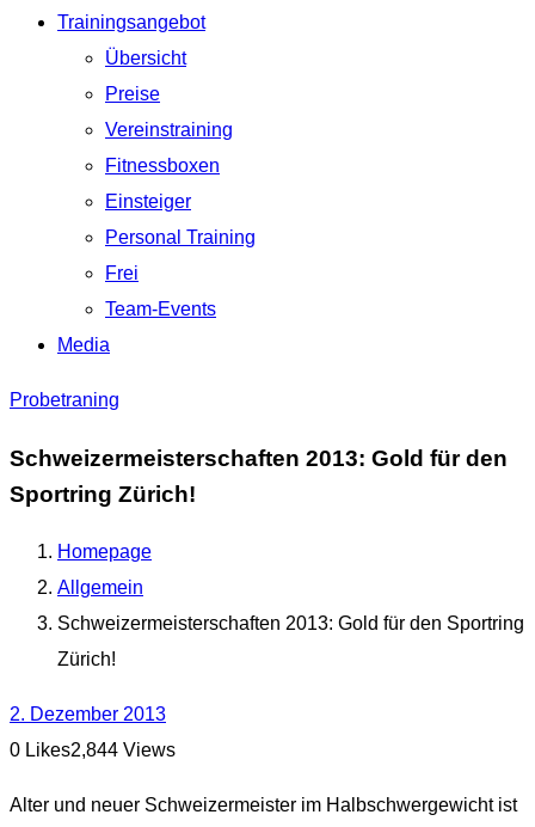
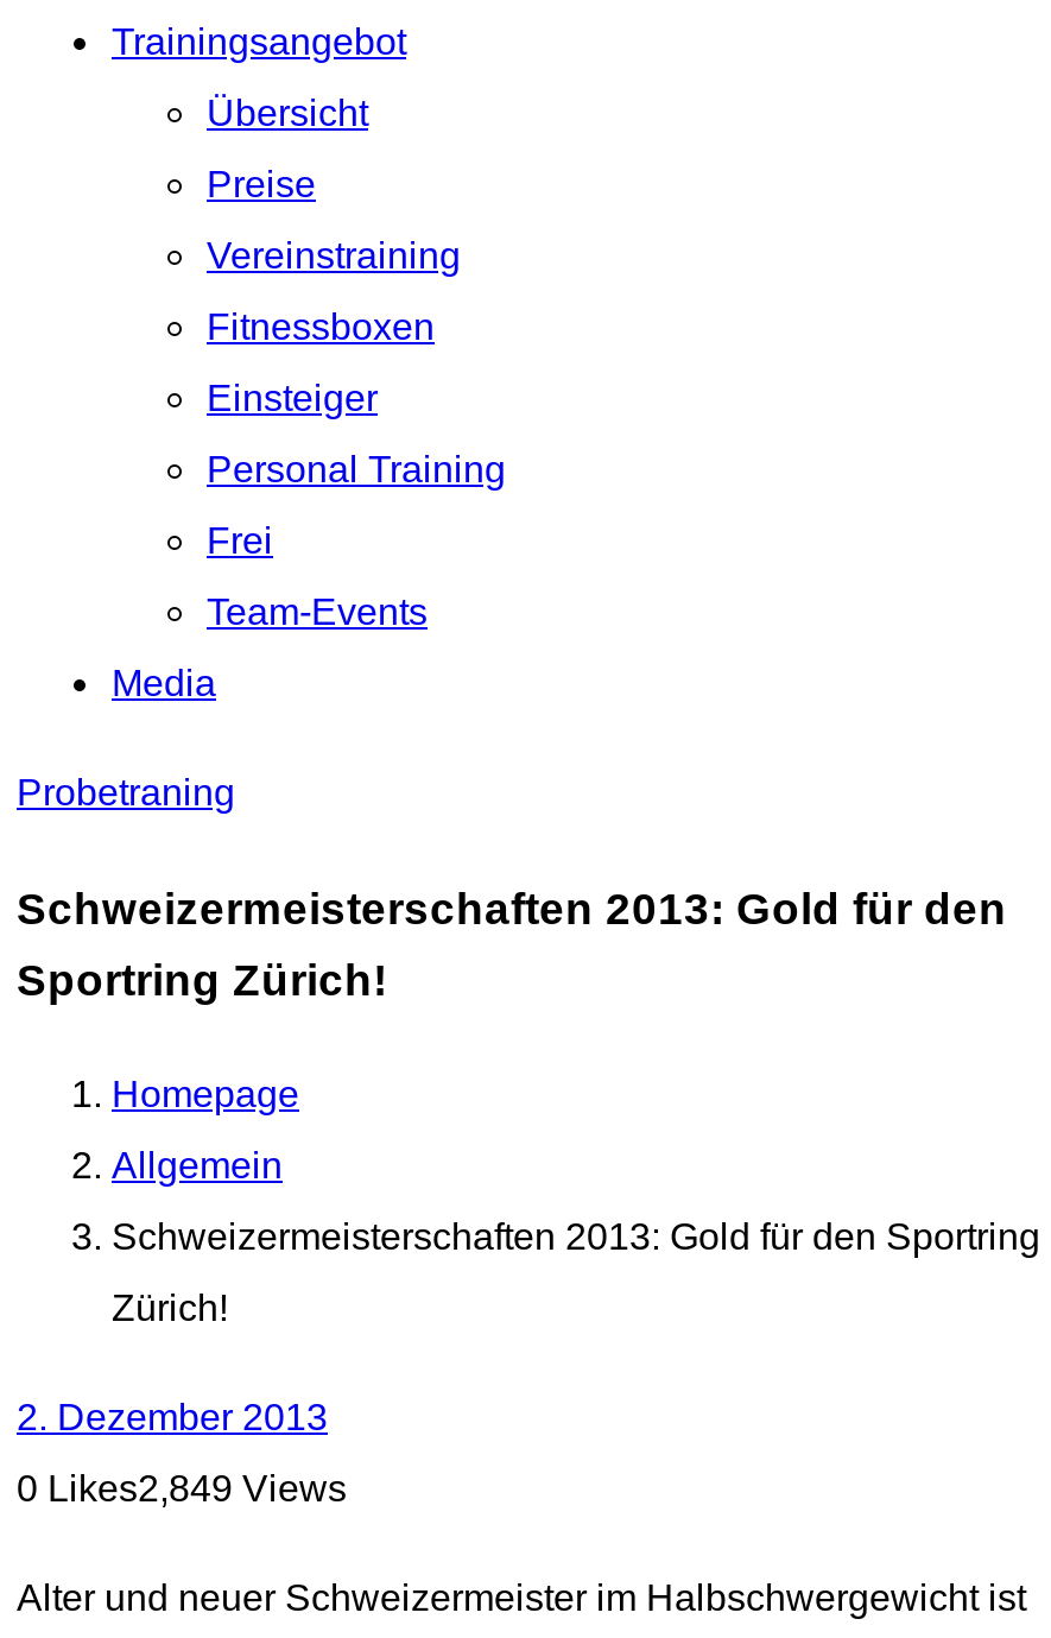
- 0 Likes2,844 Views
+ 0 Likes2,849 Views
